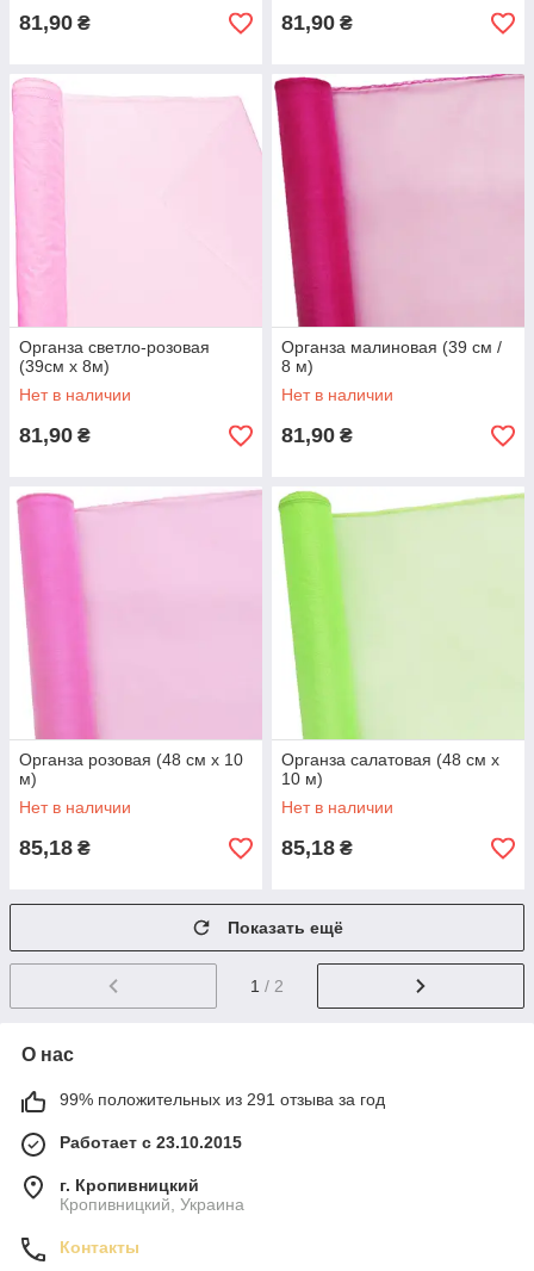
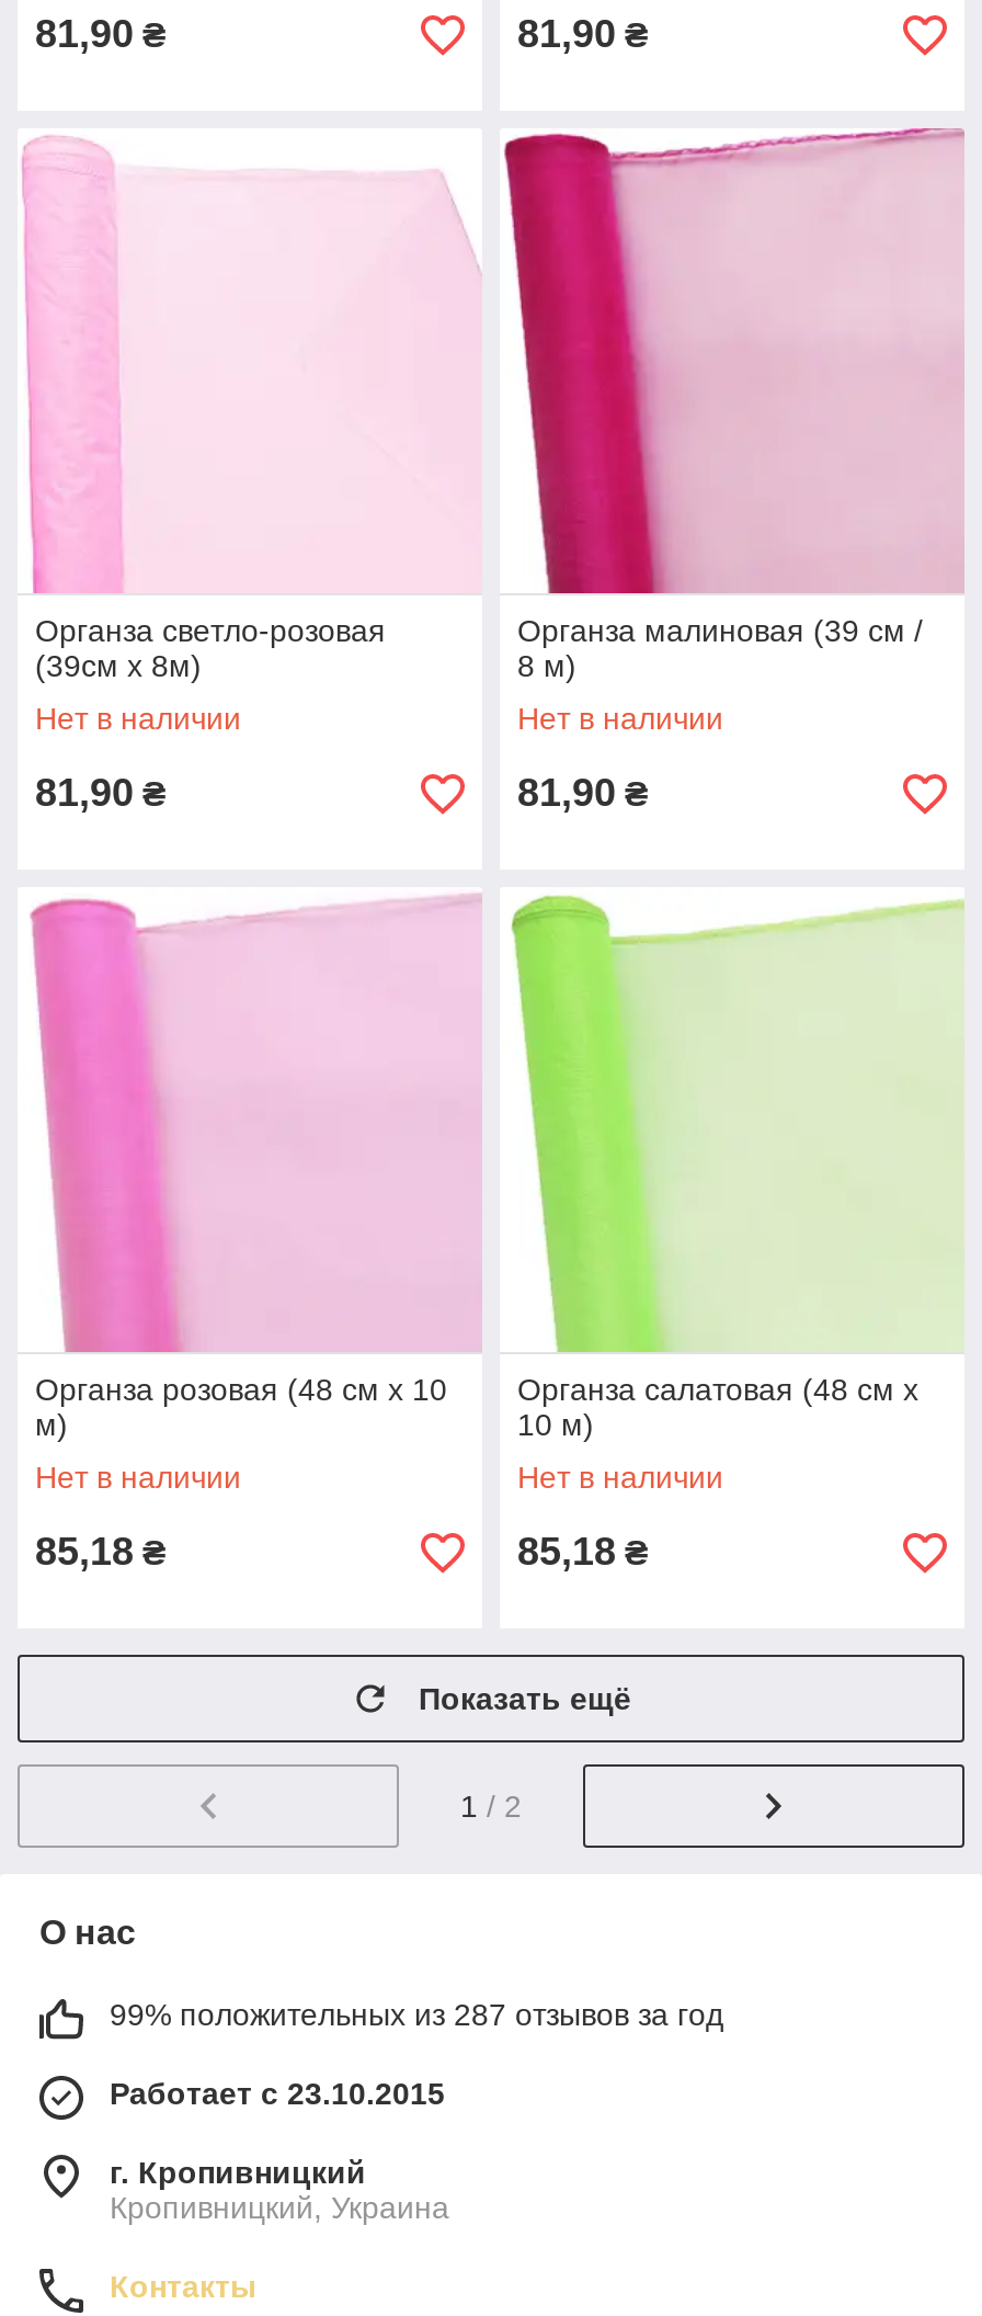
- 99% положительных из 291 отзыва за год
+ 99% положительных из 287 отзывов за год
